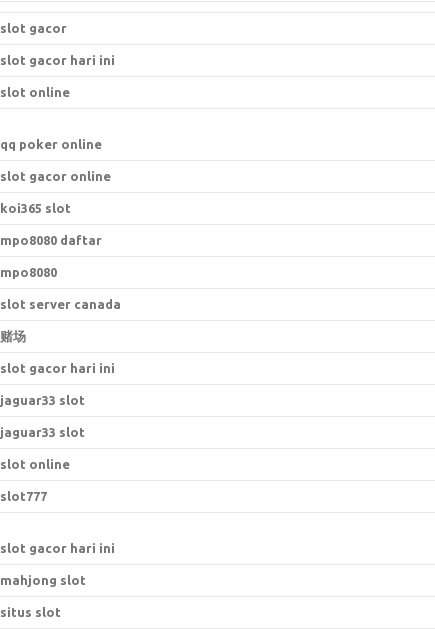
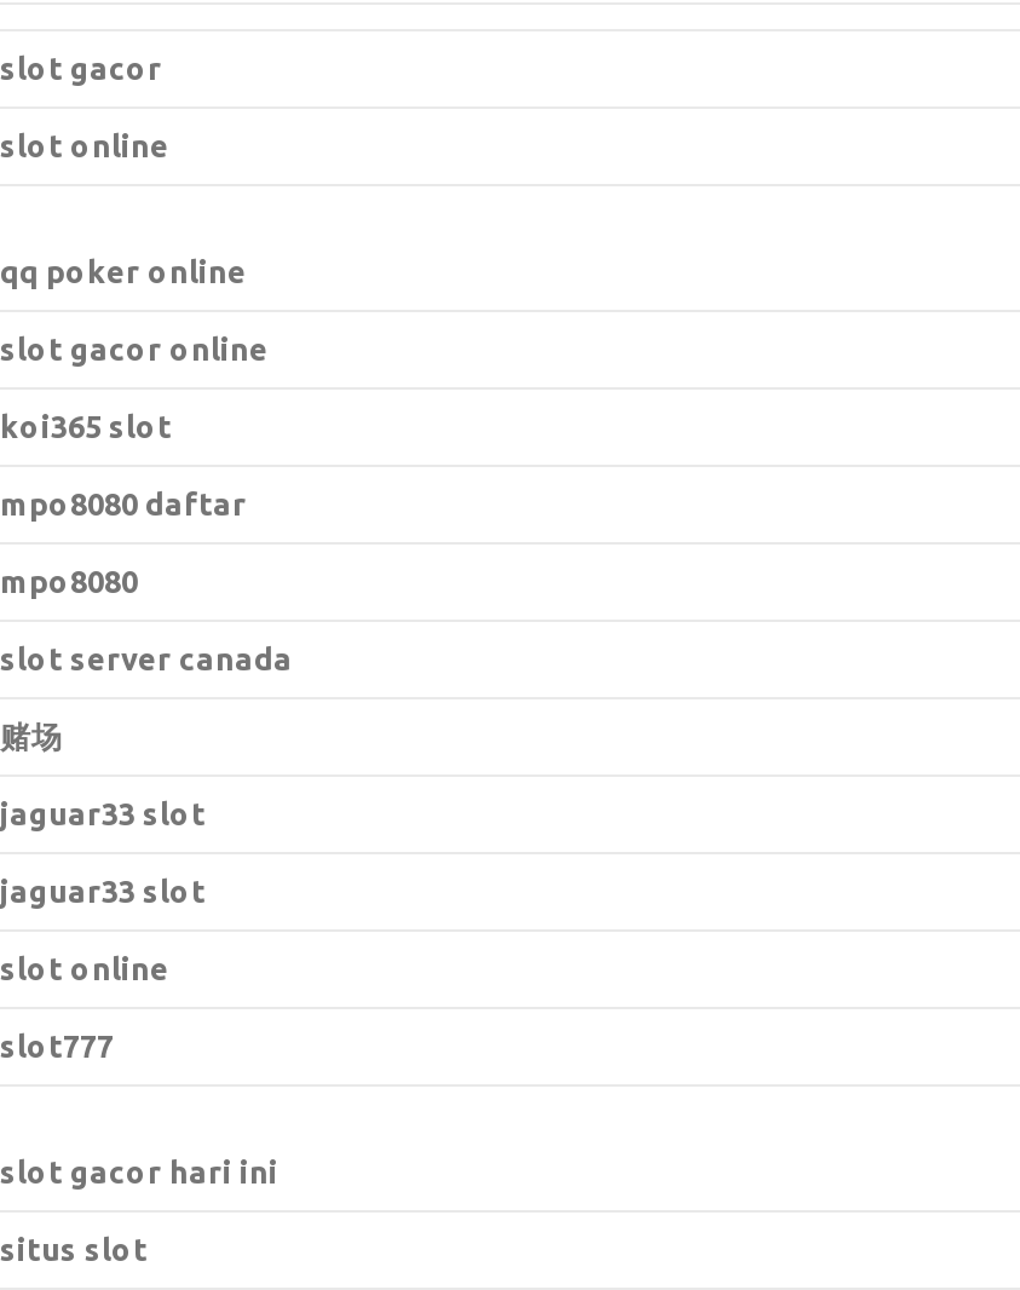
- slot gacor hari ini

- slot gacor hari ini

- mahjong slot
